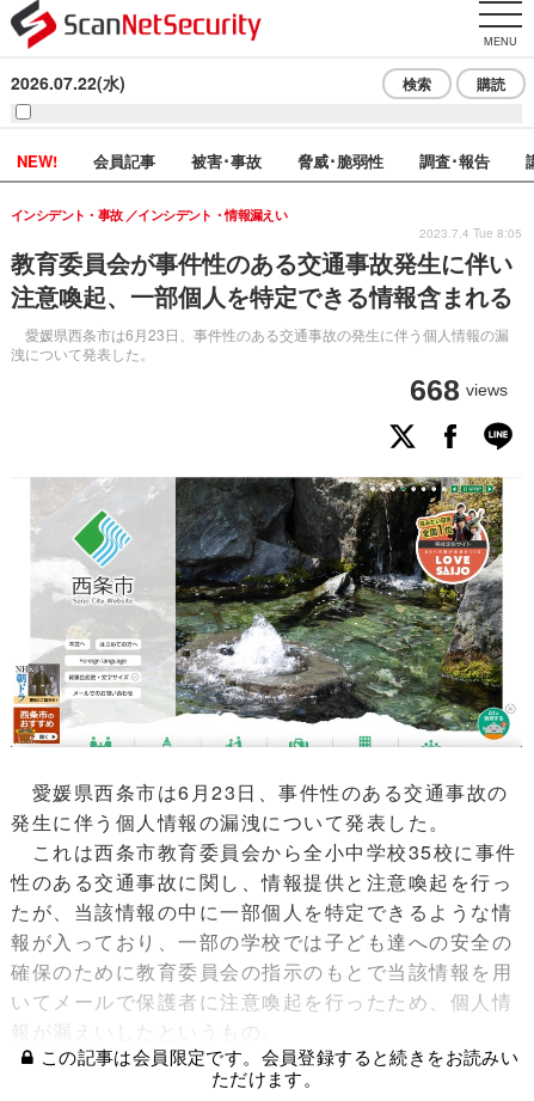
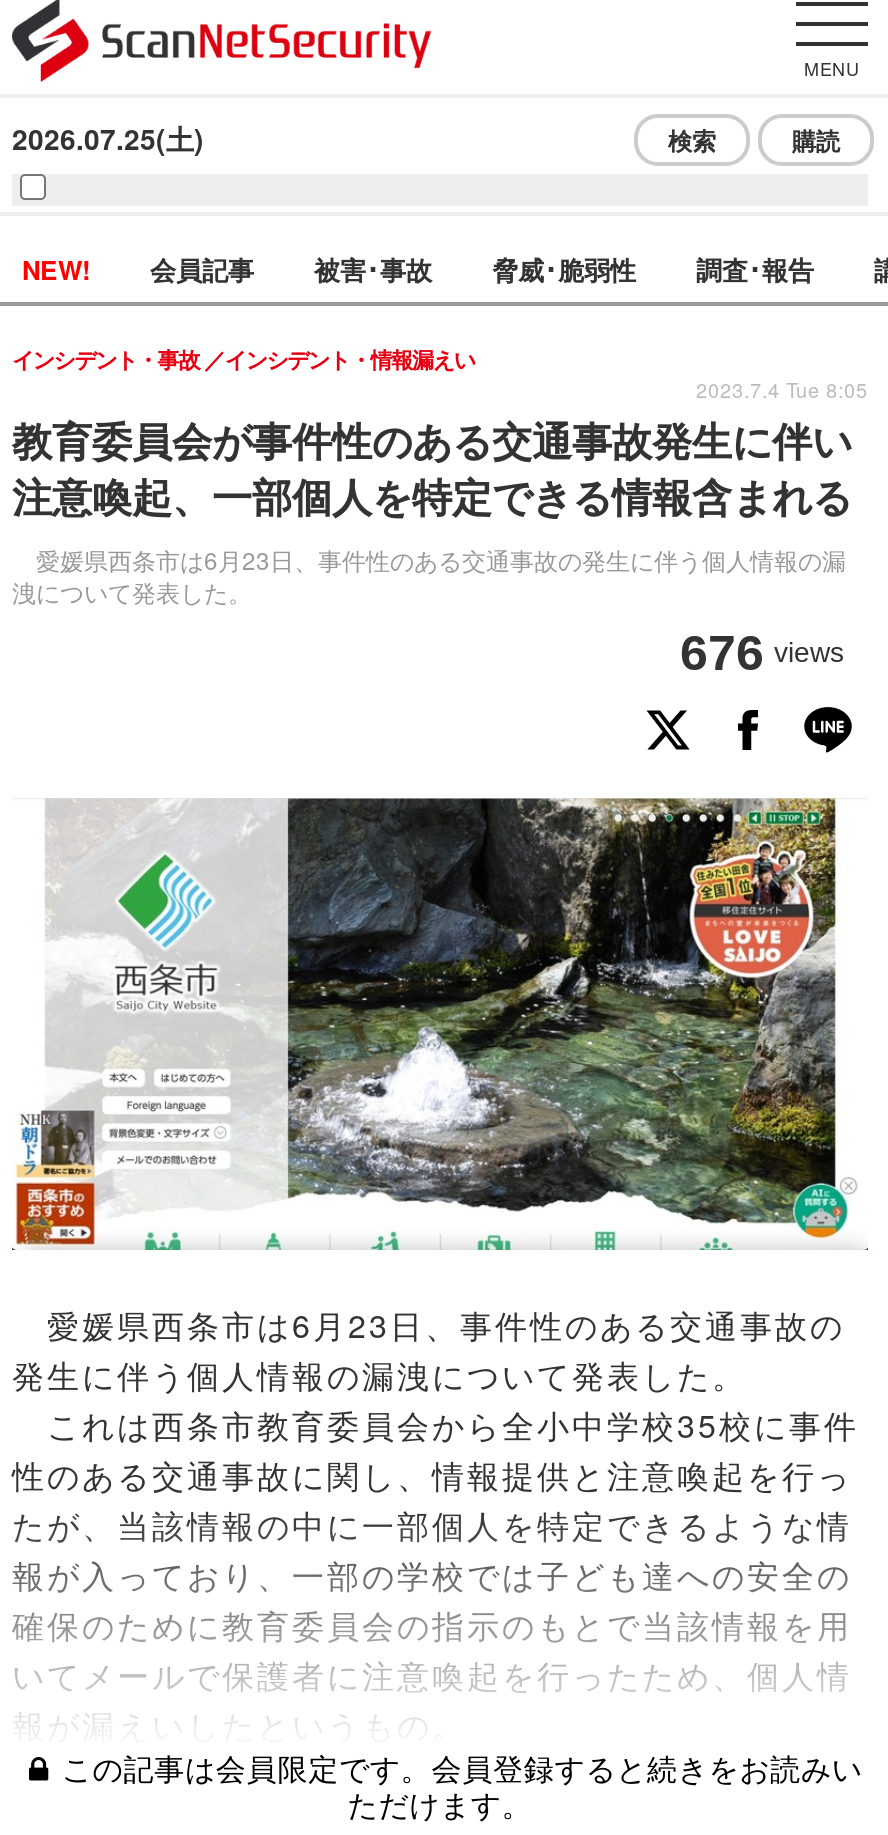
- 2026.07.22(水)
+ 2026.07.25(土)

- 668 views
+ 676 views
